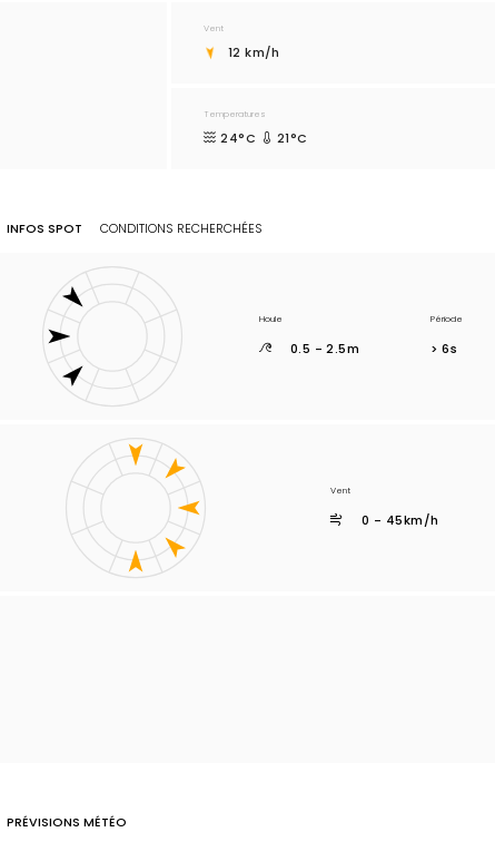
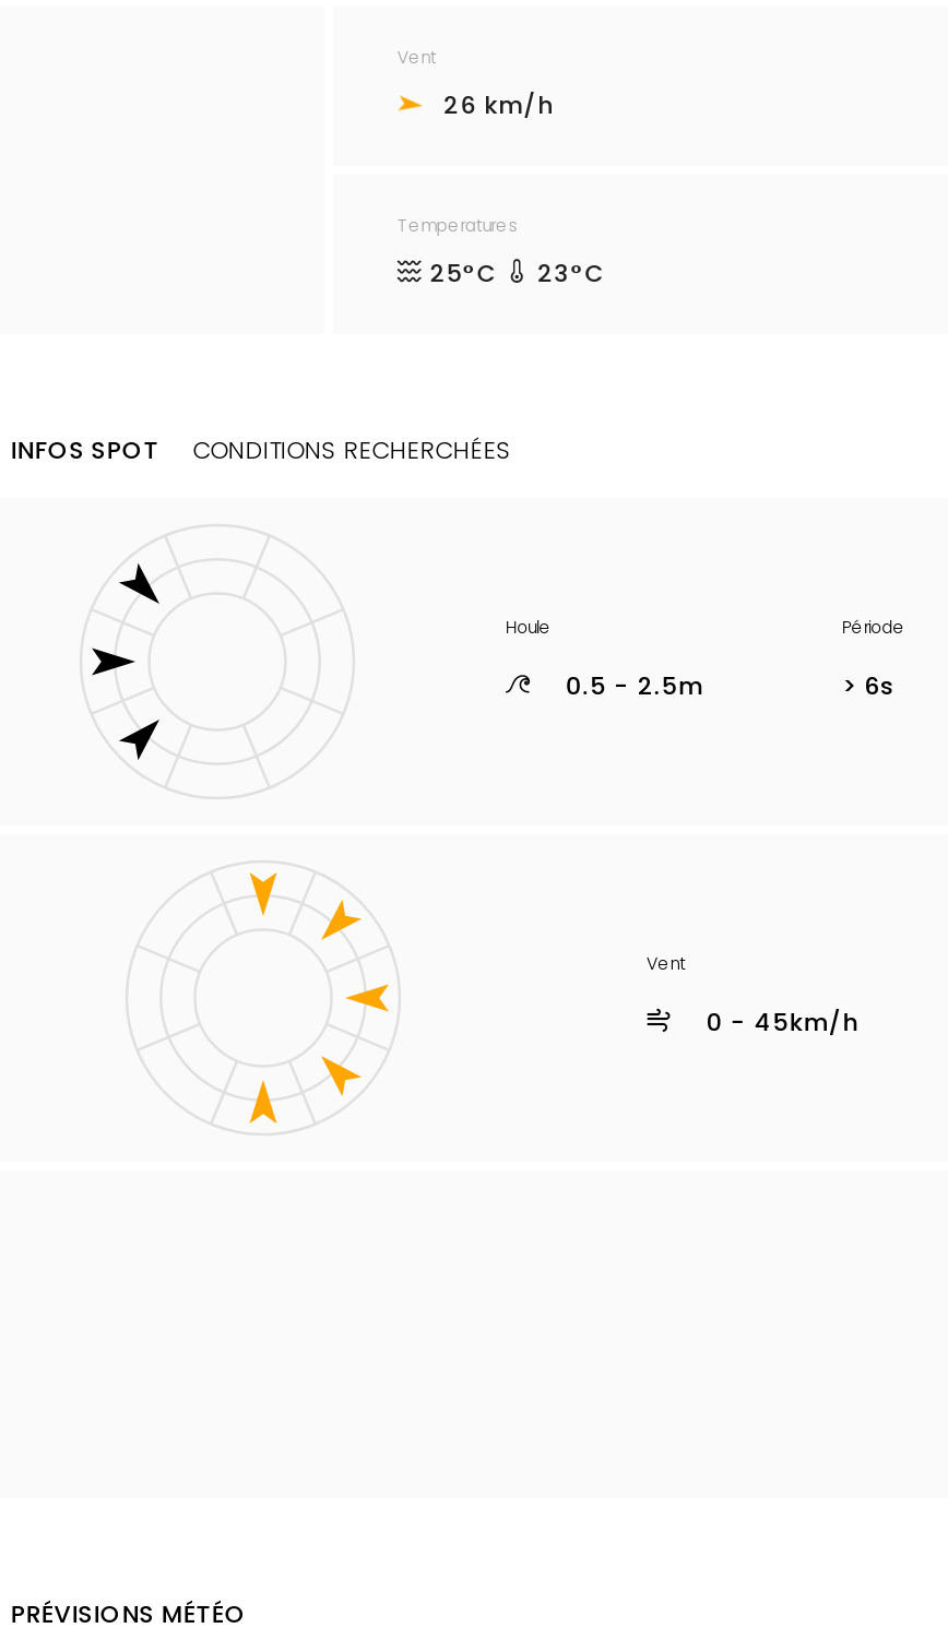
- 12 km/h
+ 26 km/h

- 24°C
- 21°C
+ 25°C
+ 23°C
